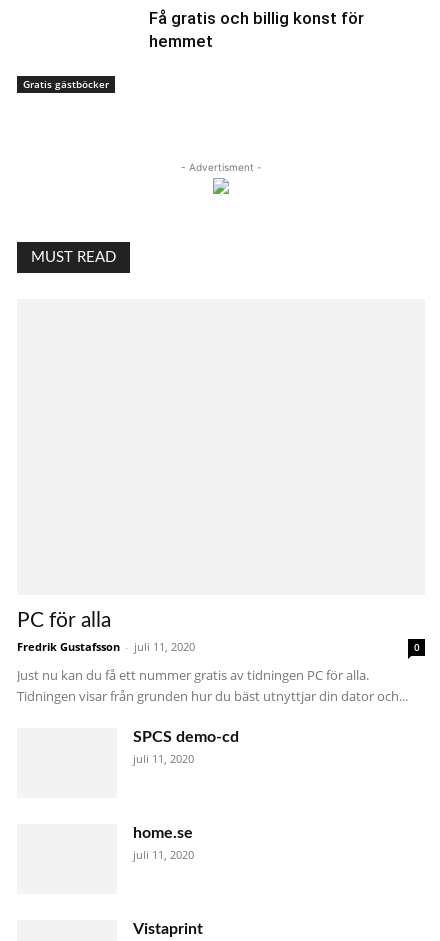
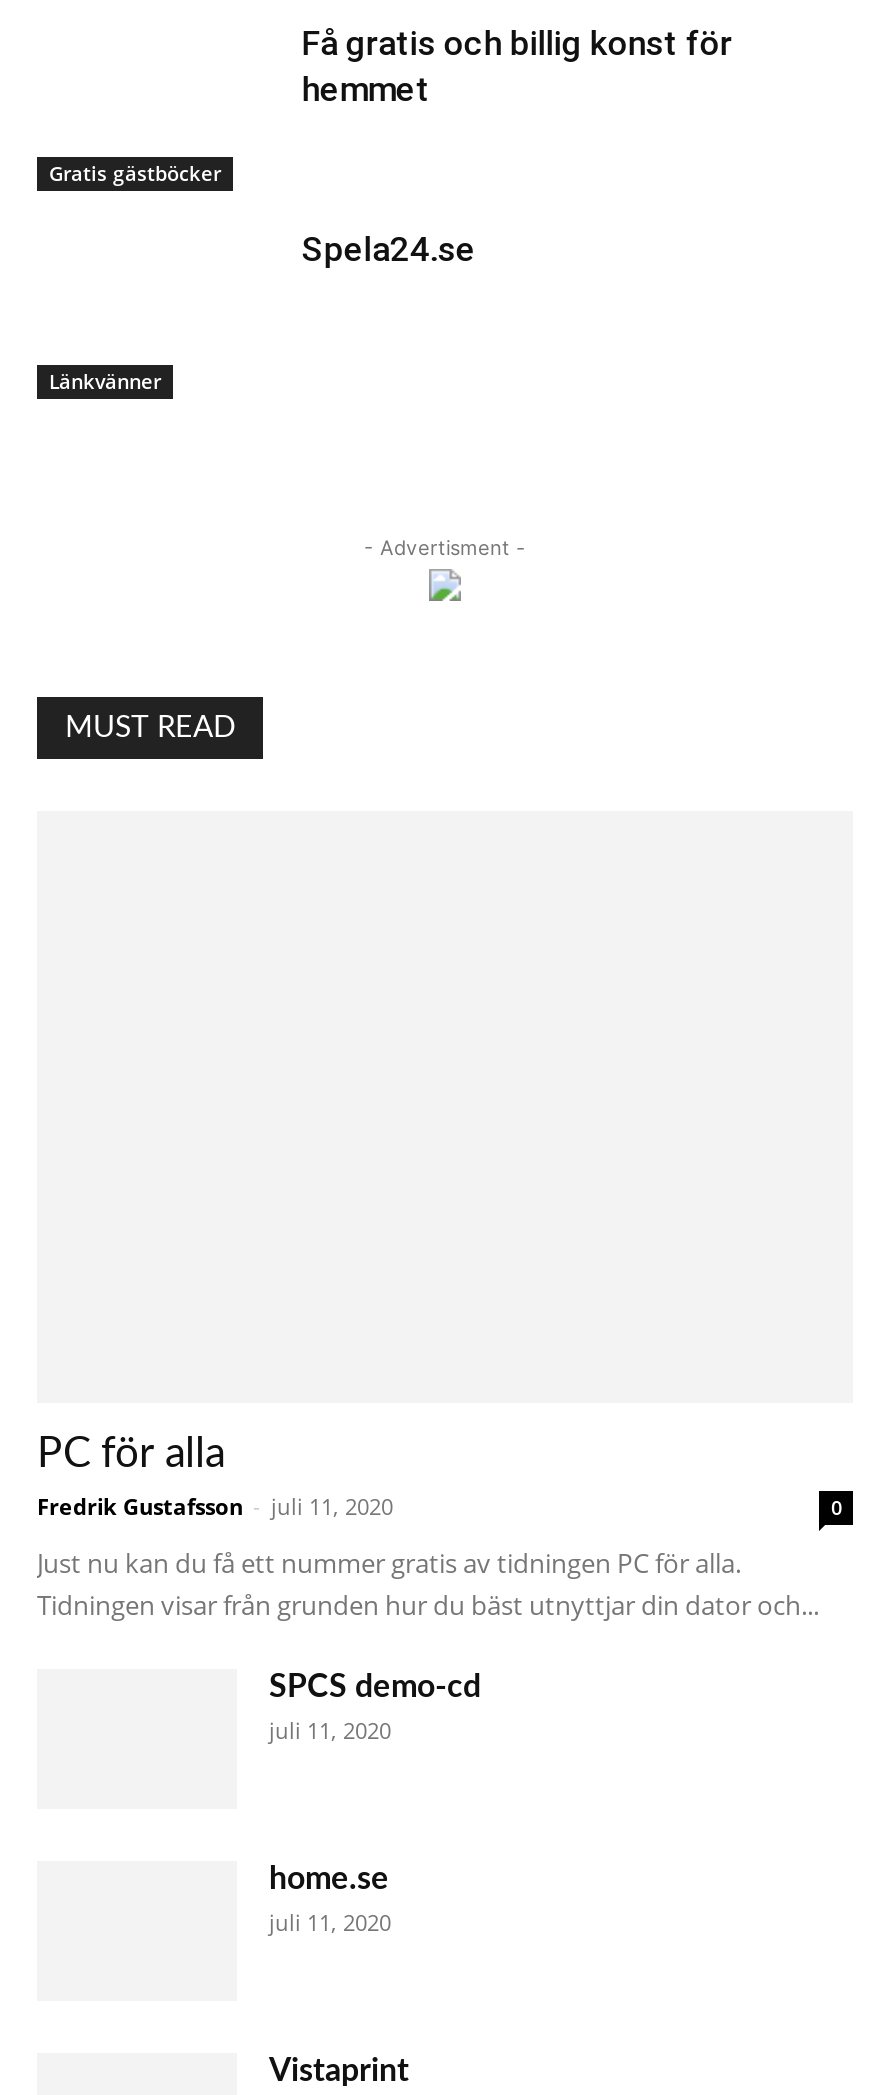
+ Länkvänner

+ Spela24.se
